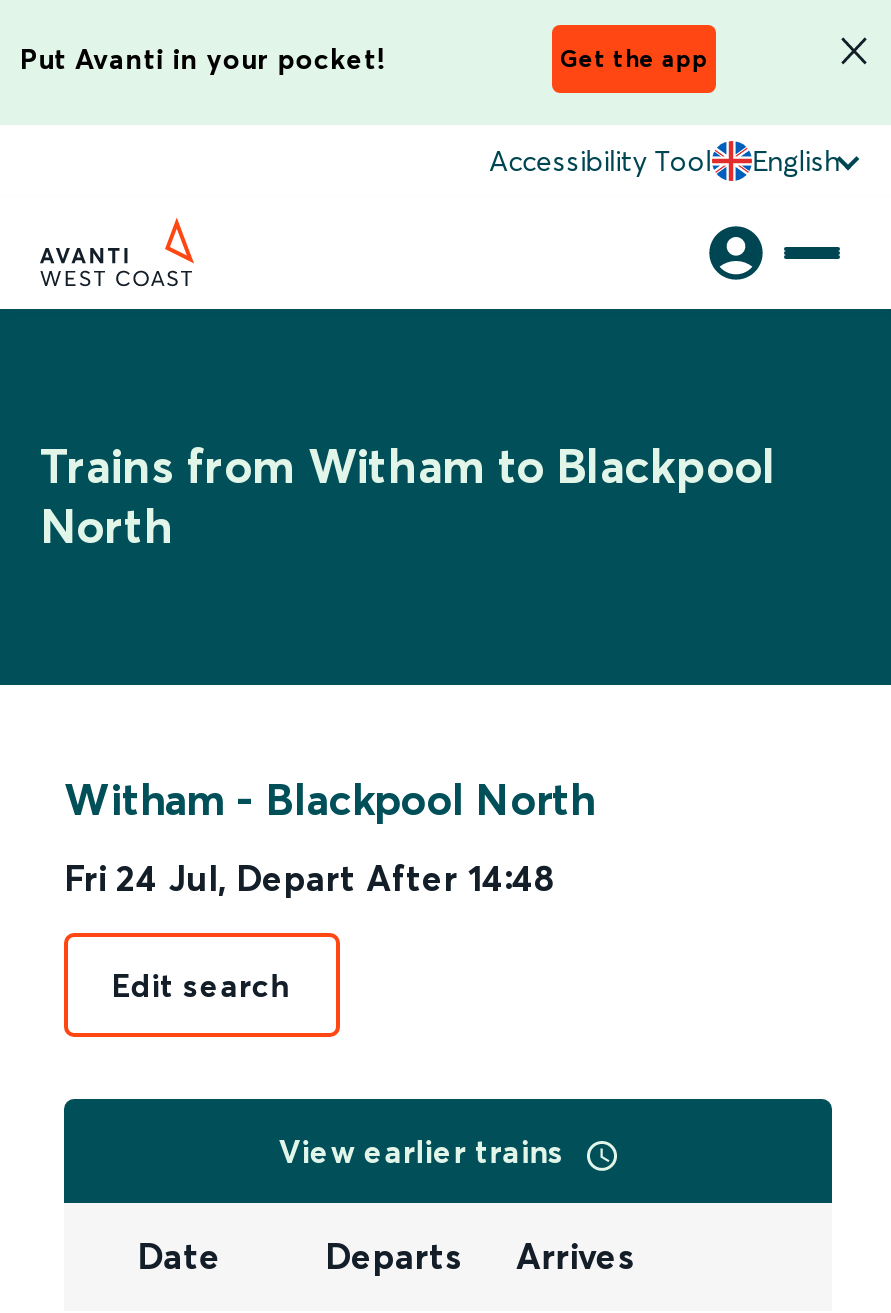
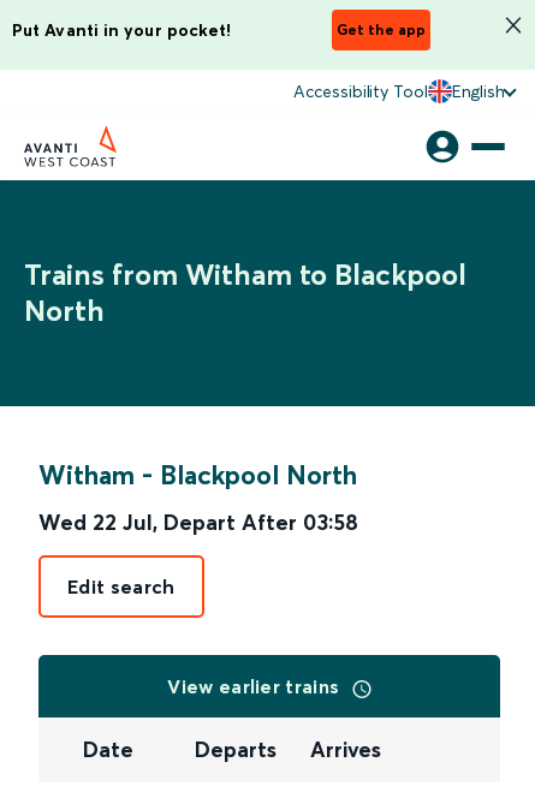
- Fri 24 Jul, Depart After 14:48
+ Wed 22 Jul, Depart After 03:58
